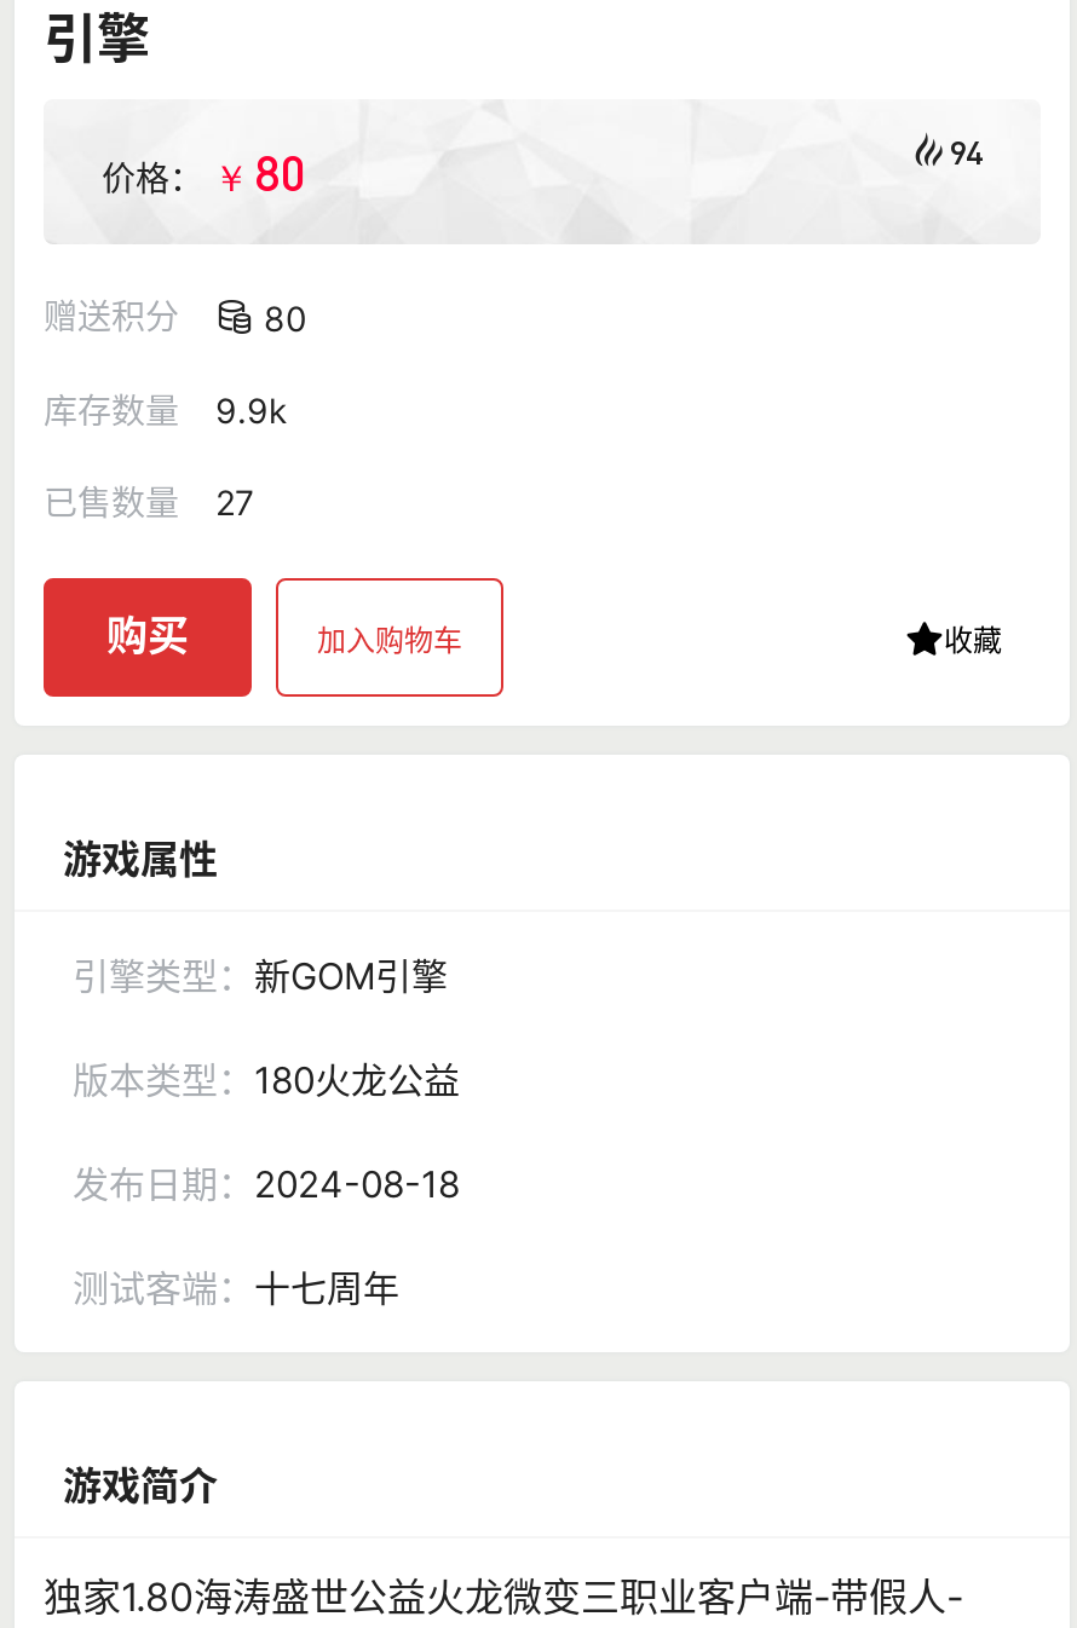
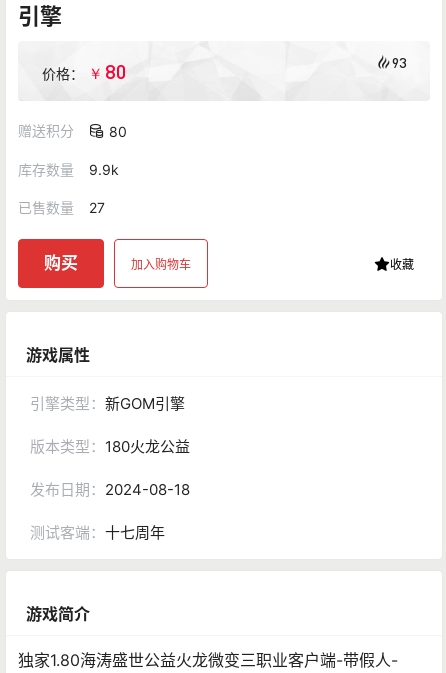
- 94
+ 93
